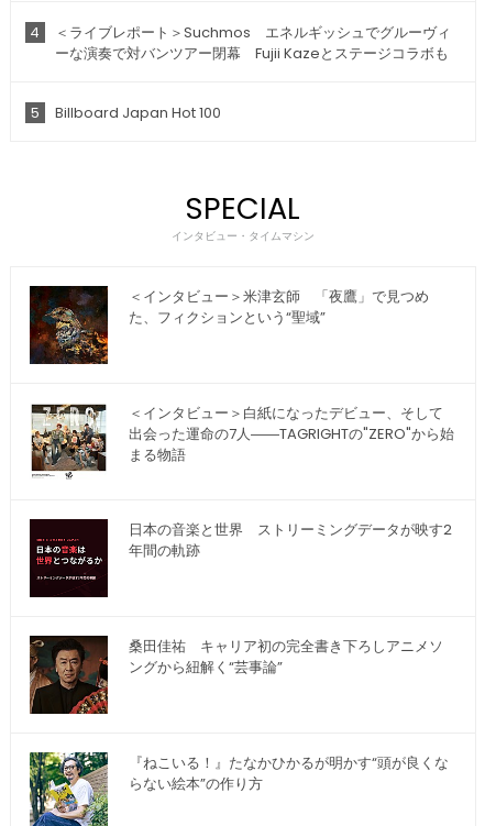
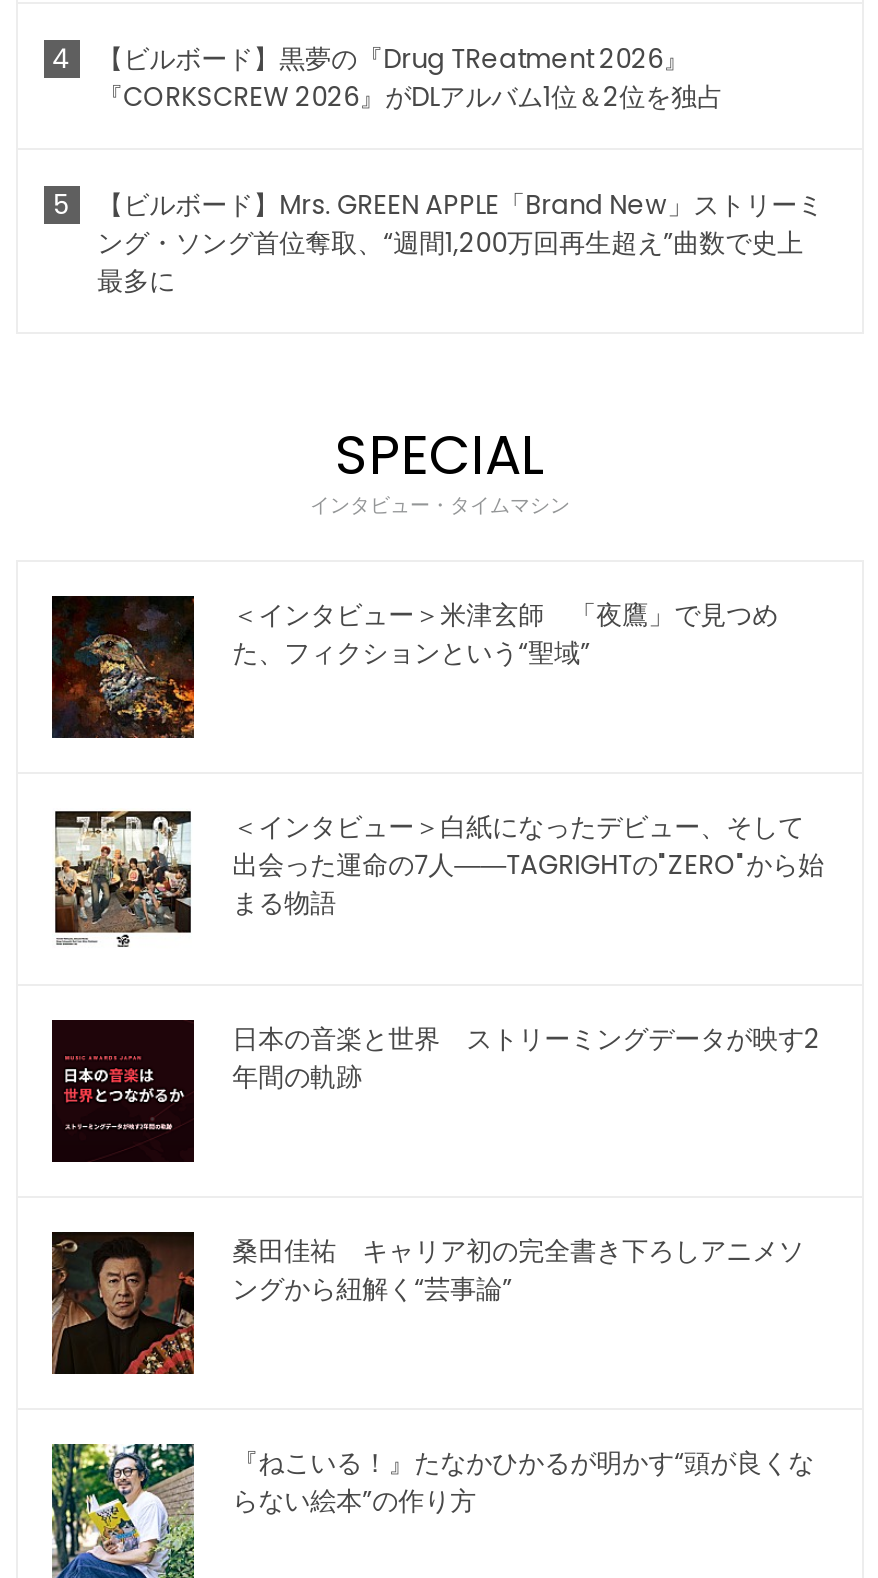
- ＜ライブレポート＞Suchmos エネルギッシュでグルーヴィ
- ーな演奏で対バンツアー閉幕 Fujii Kazeとステージコラボも
+ 【ビルボード】黒夢の『Drug TReatment 2026』
+ 『CORKSCREW 2026』がDLアルバム1位＆2位を独占

- Billboard Japan Hot 100
+ 【ビルボード】Mrs. GREEN APPLE「Brand New」ストリーミ
+ ング・ソング首位奪取、“週間1,200万回再生超え”曲数で史上
+ 最多に
